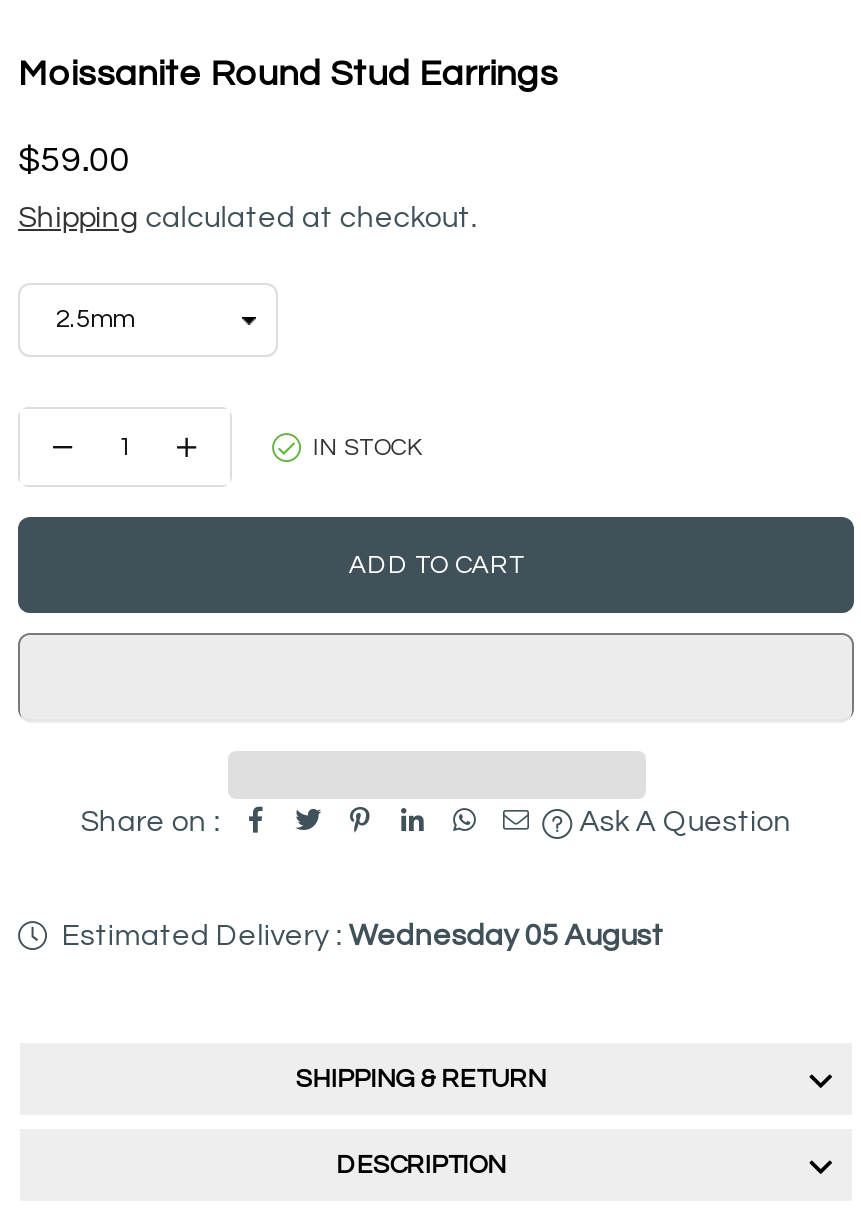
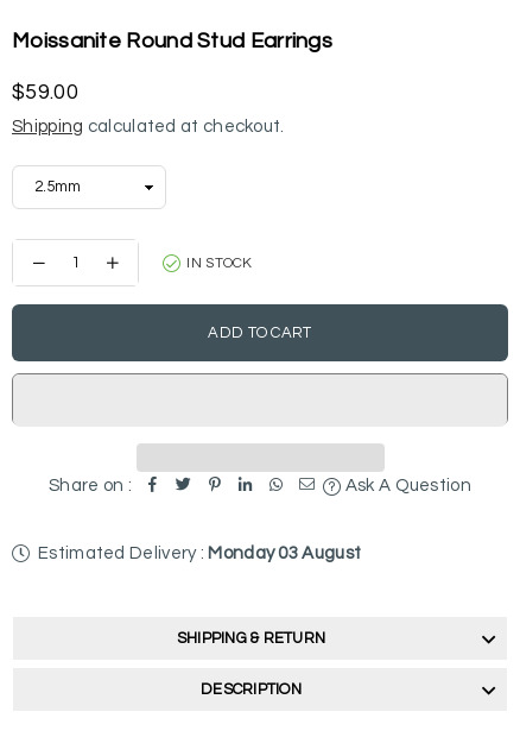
- Estimated Delivery : Wednesday 05 August
+ Estimated Delivery : Monday 03 August
